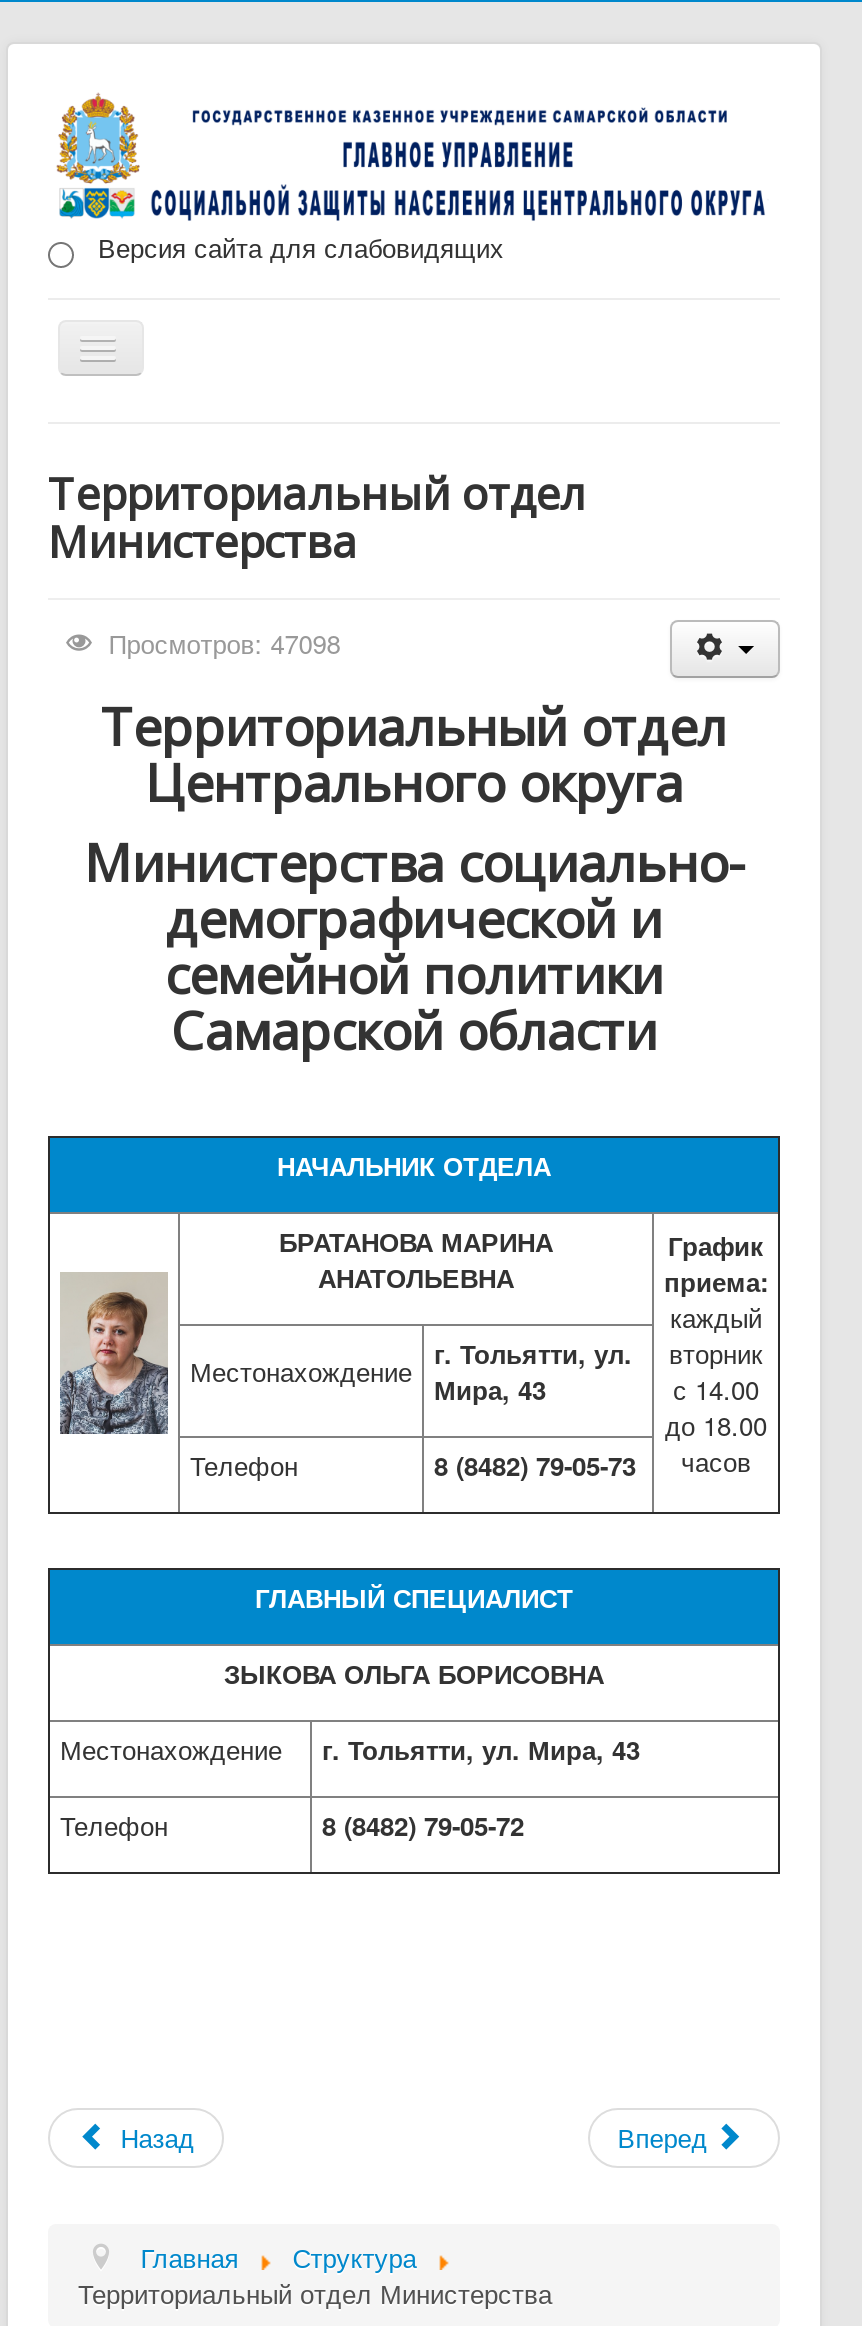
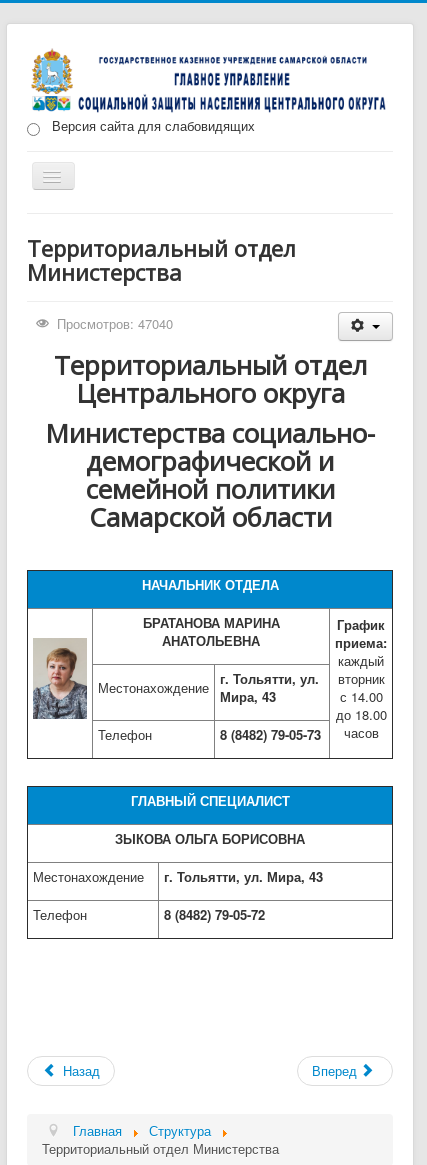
- Просмотров: 47098
+ Просмотров: 47040
